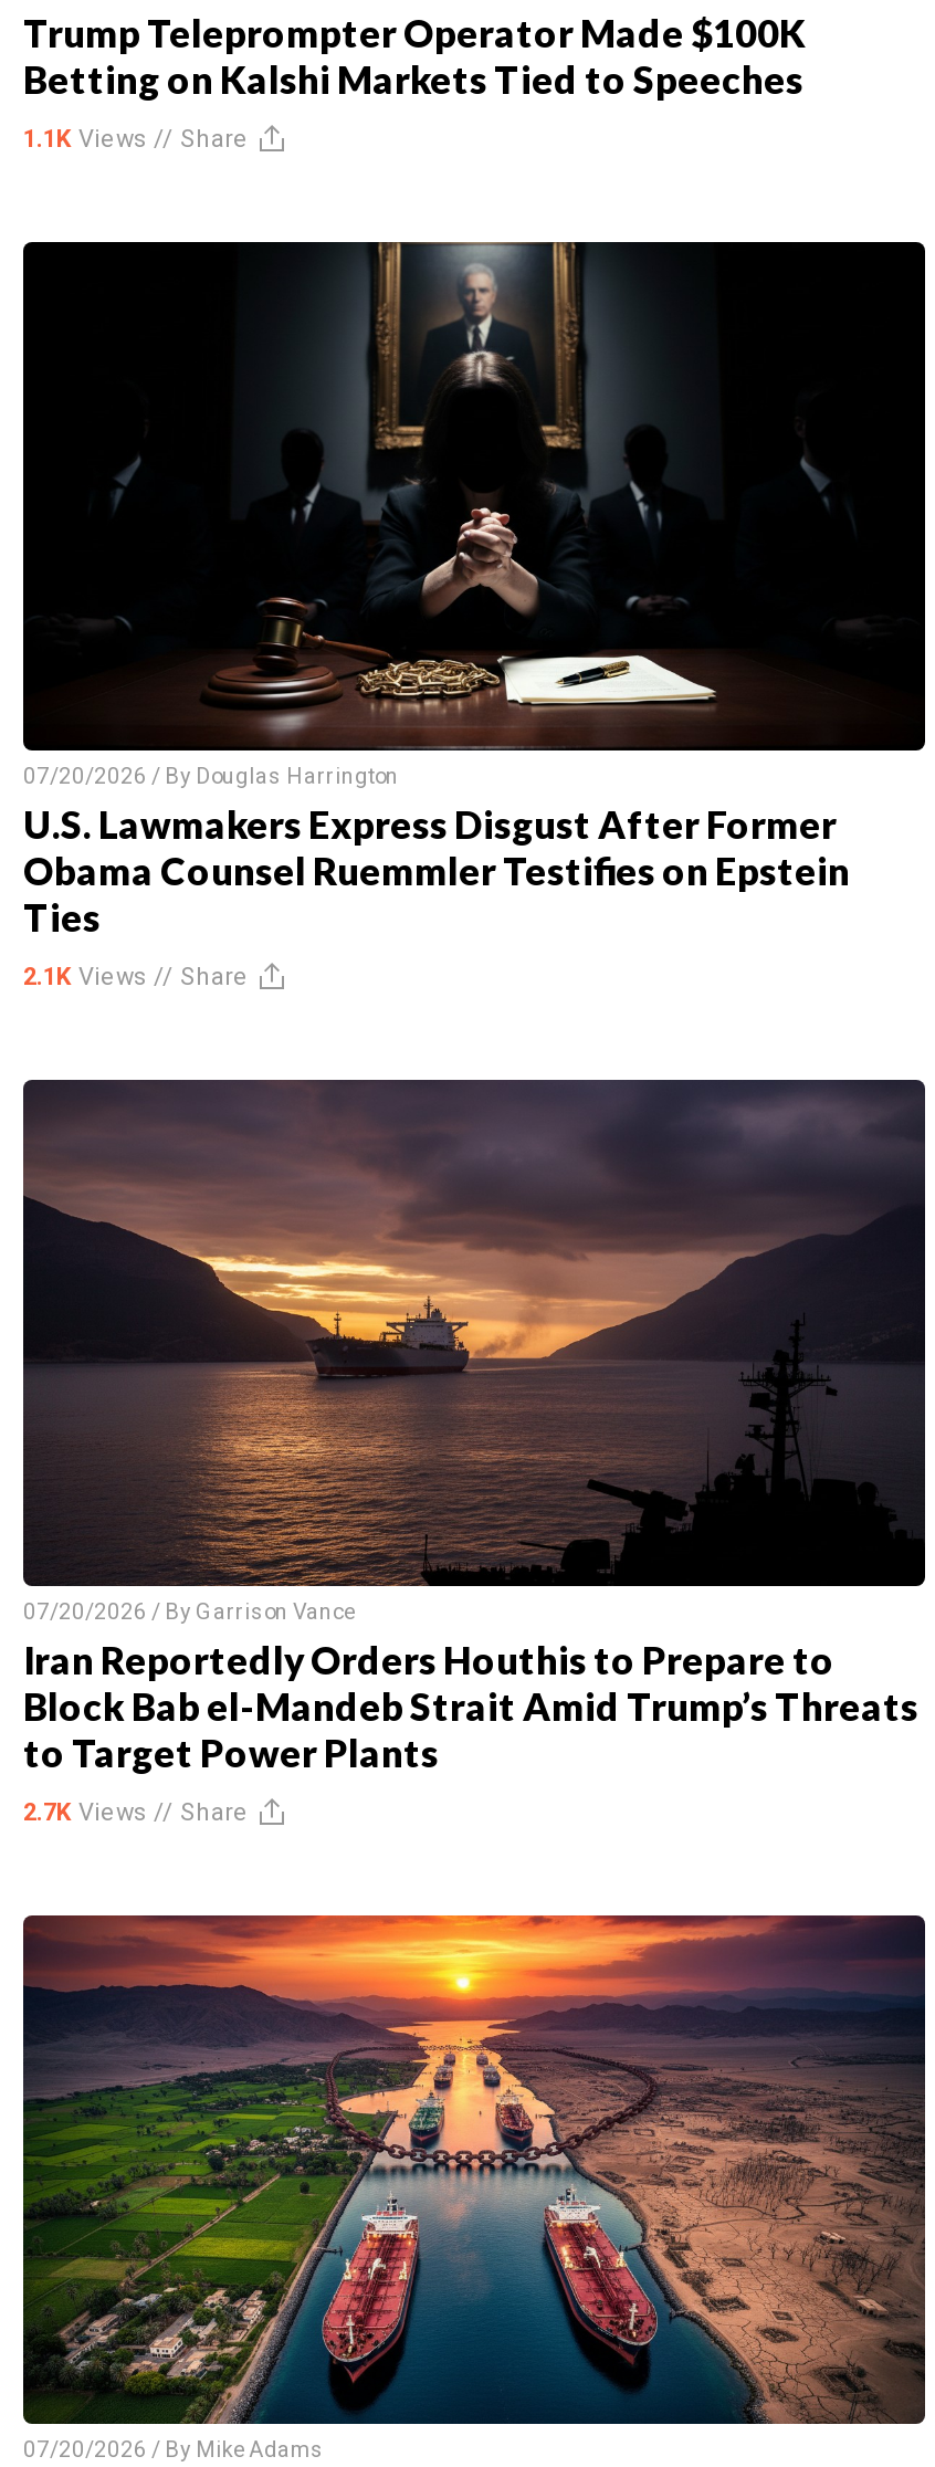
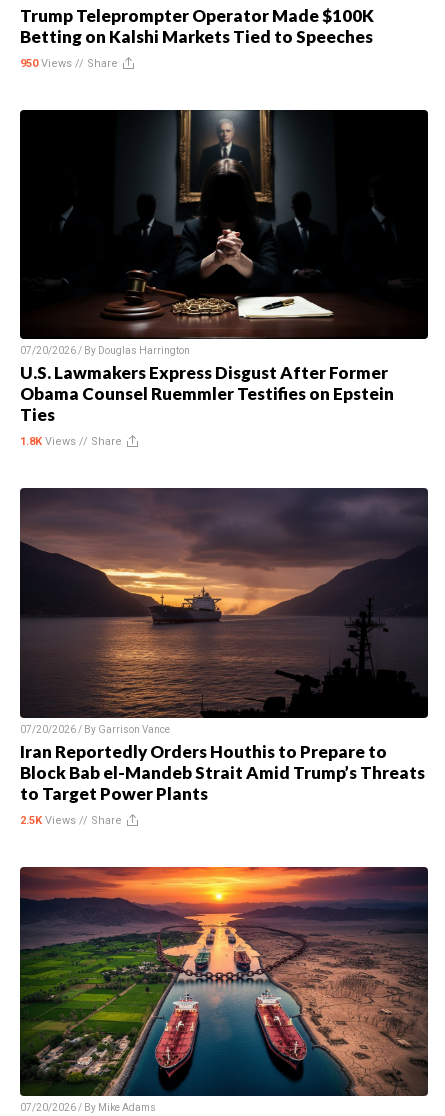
- 1.1K Views // Share
+ 950 Views // Share

- 2.1K Views // Share
+ 1.8K Views // Share

- 2.7K Views // Share
+ 2.5K Views // Share
